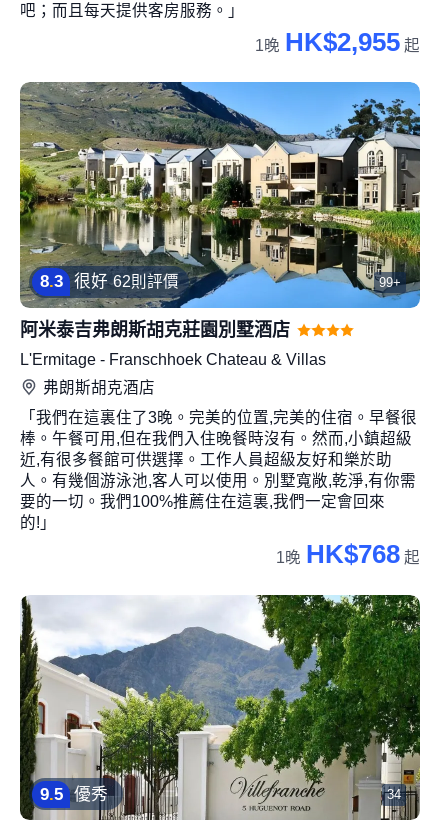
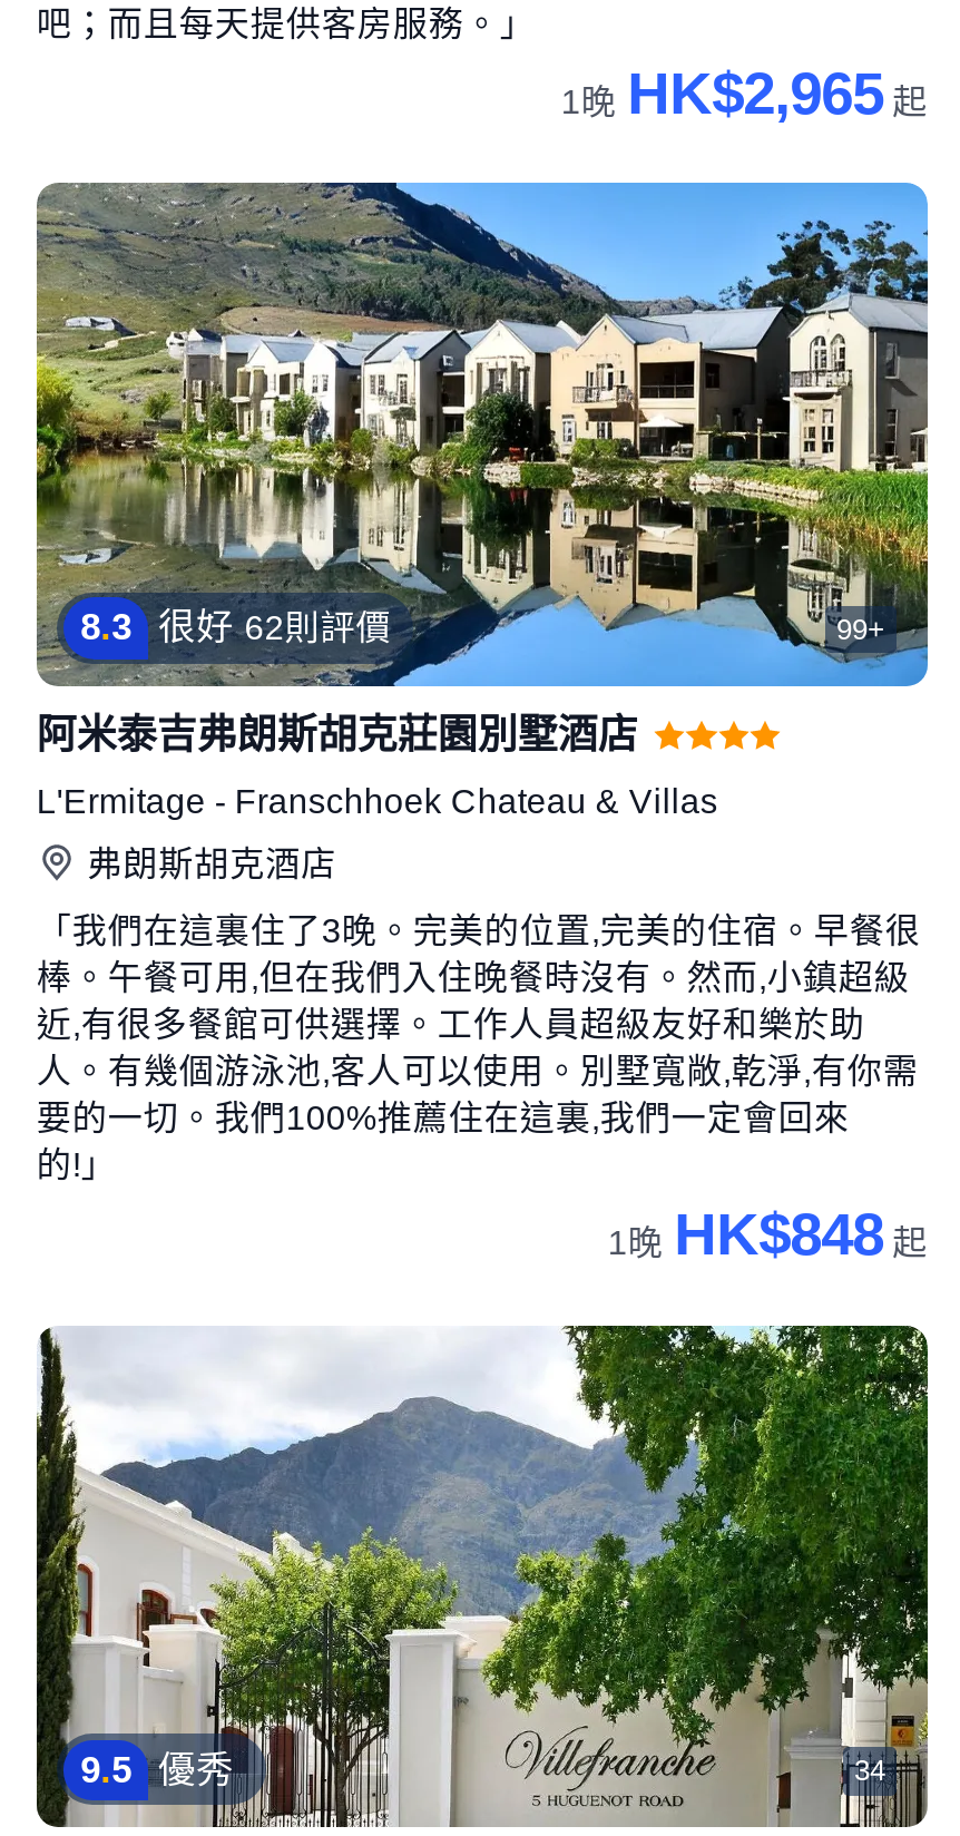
- 1晚 HK$2,955起
+ 1晚 HK$2,965起

- 1晚 HK$768起
+ 1晚 HK$848起
